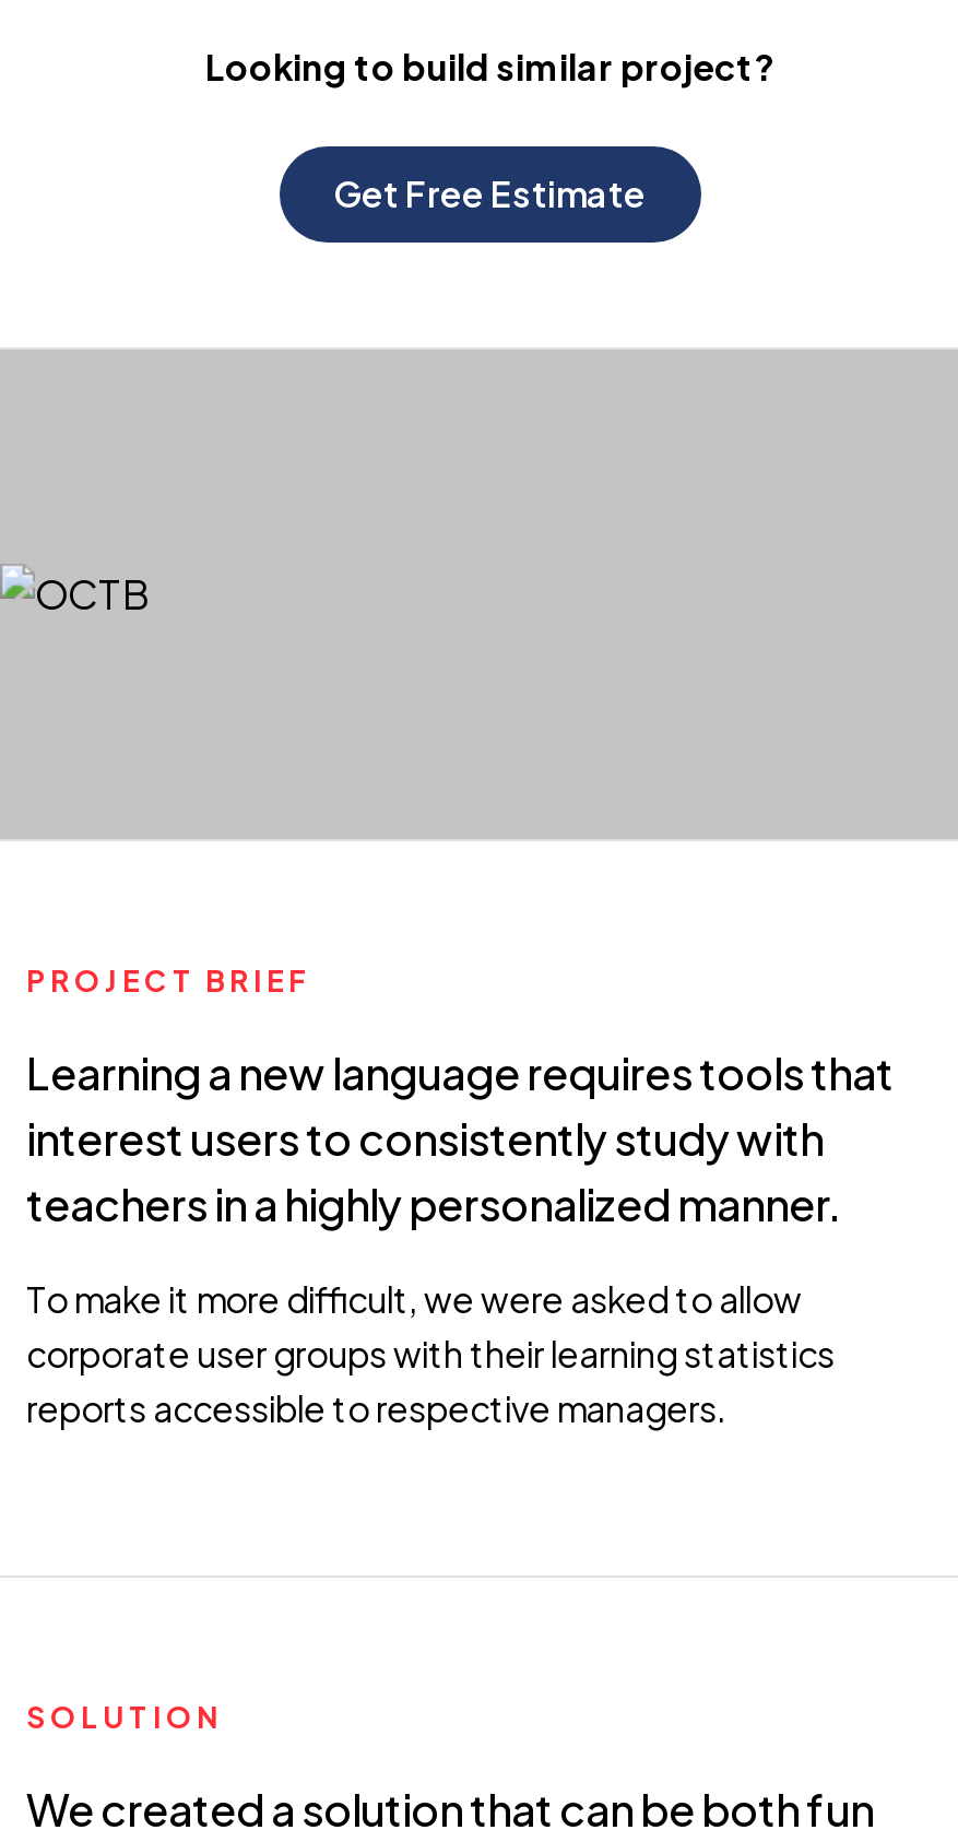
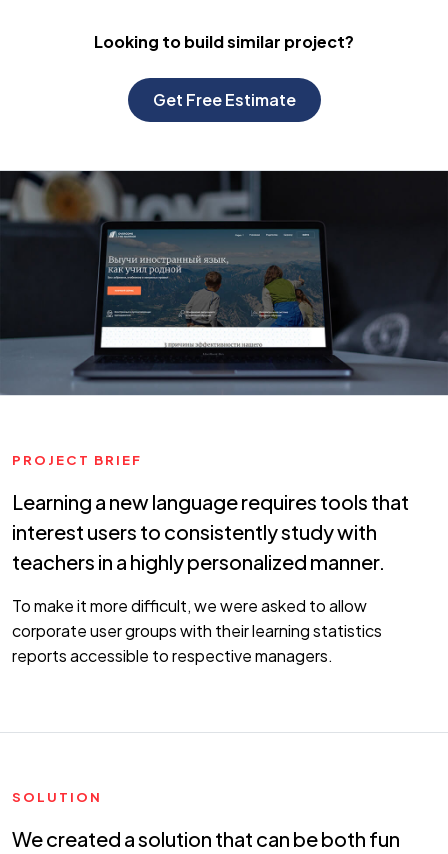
+ [image]
